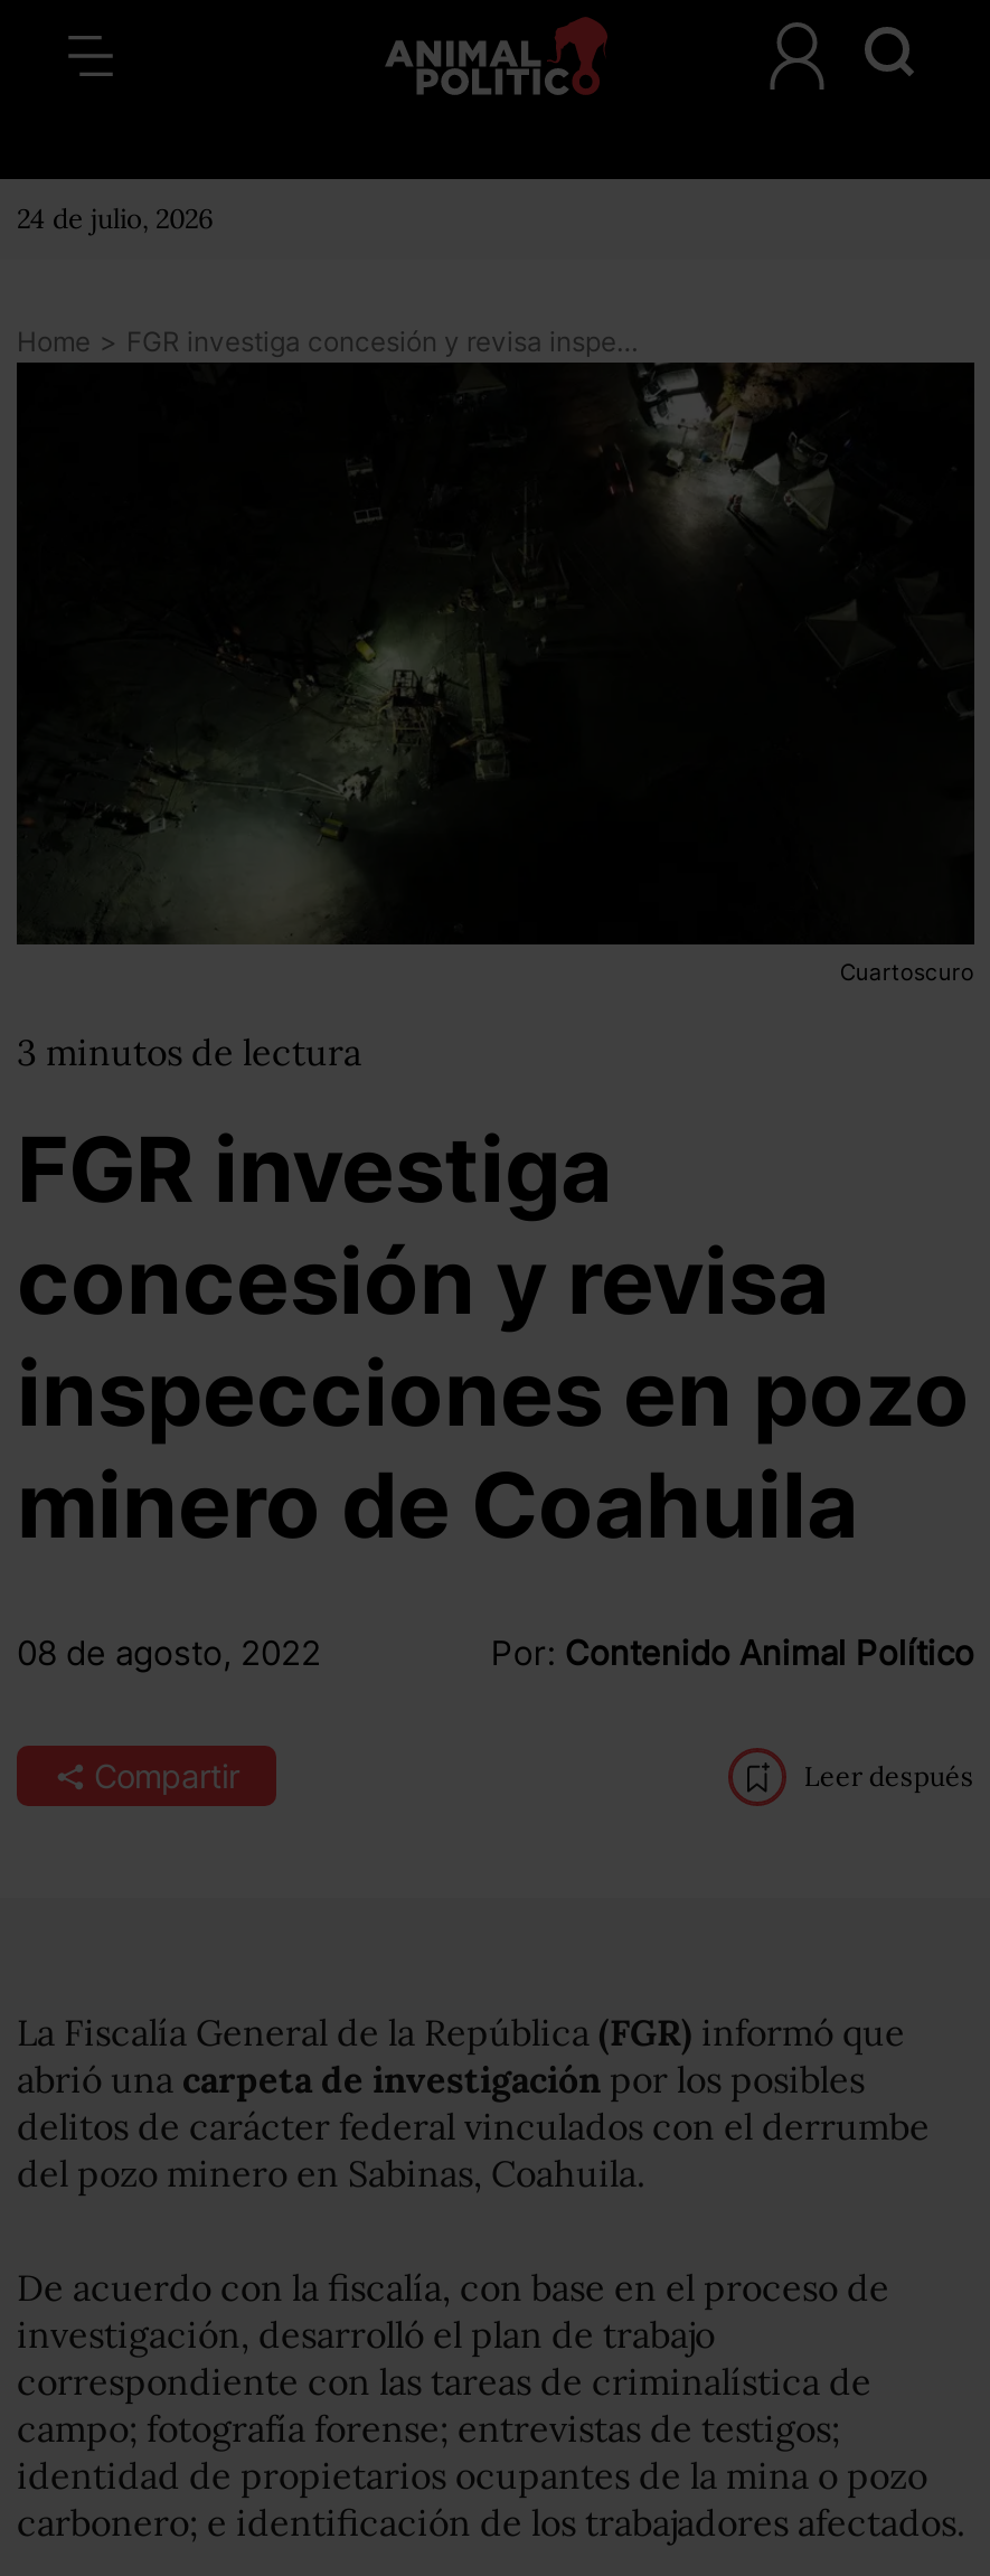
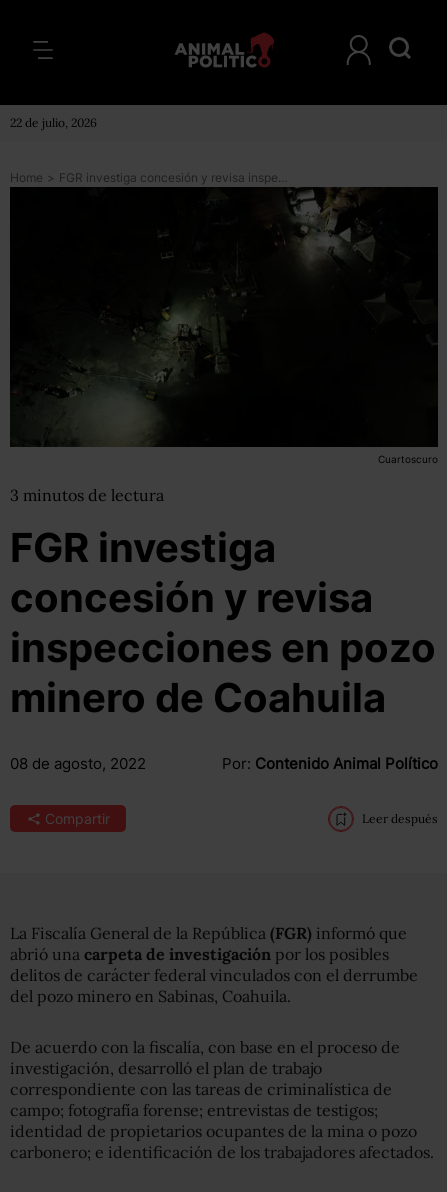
- 24 de julio, 2026
+ 22 de julio, 2026
